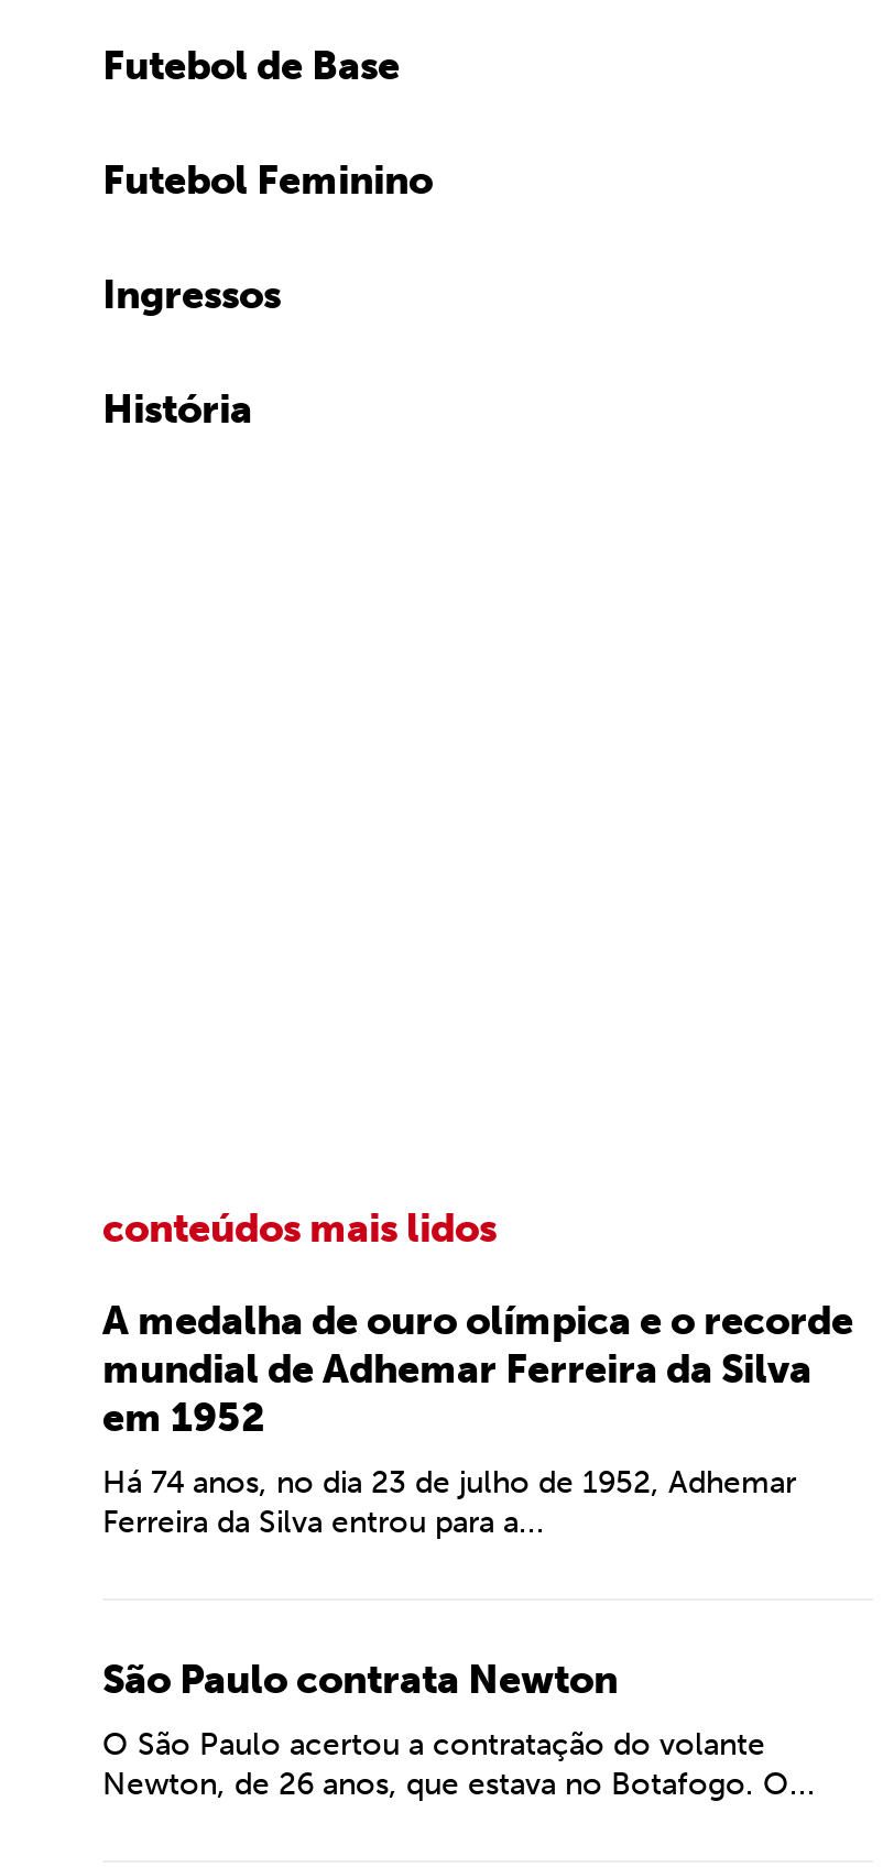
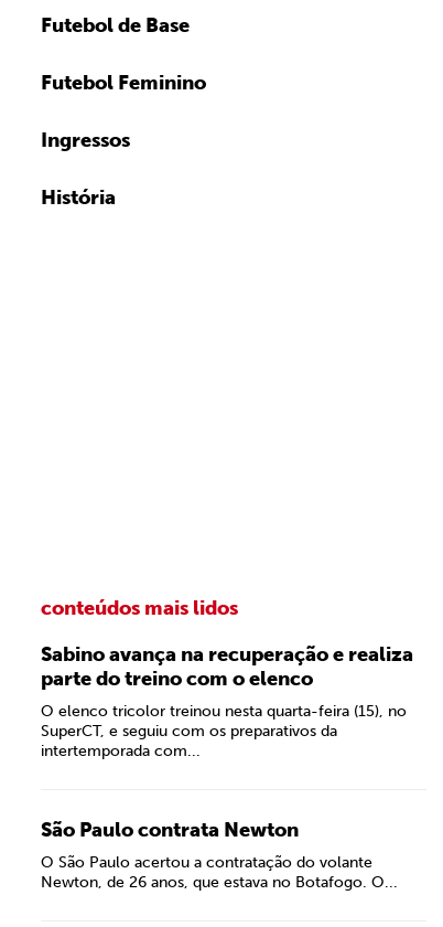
- A medalha de ouro olímpica e o recorde
- mundial de Adhemar Ferreira da Silva
- em 1952
+ Sabino avança na recuperação e realiza
+ parte do treino com o elenco

- Há 74 anos, no dia 23 de julho de 1952, Adhemar
- Ferreira da Silva entrou para a...
+ O elenco tricolor treinou nesta quarta-feira (15), no
+ SuperCT, e seguiu com os preparativos da
+ intertemporada com...
